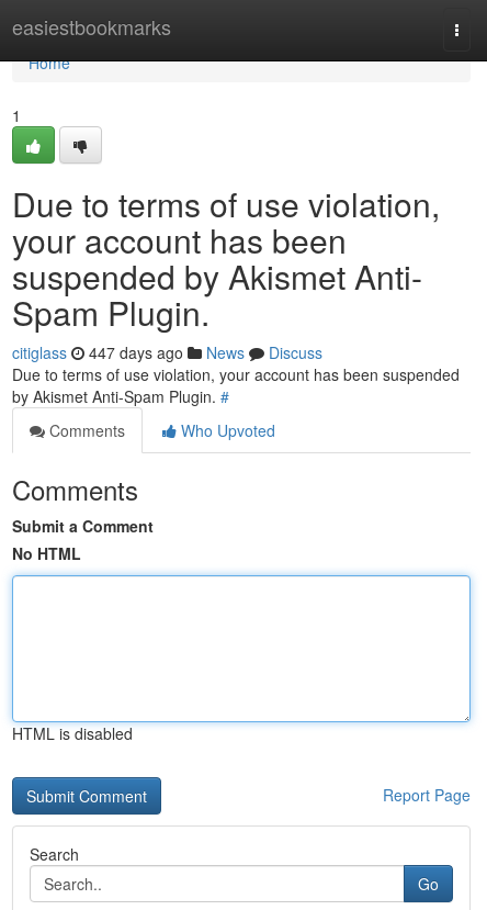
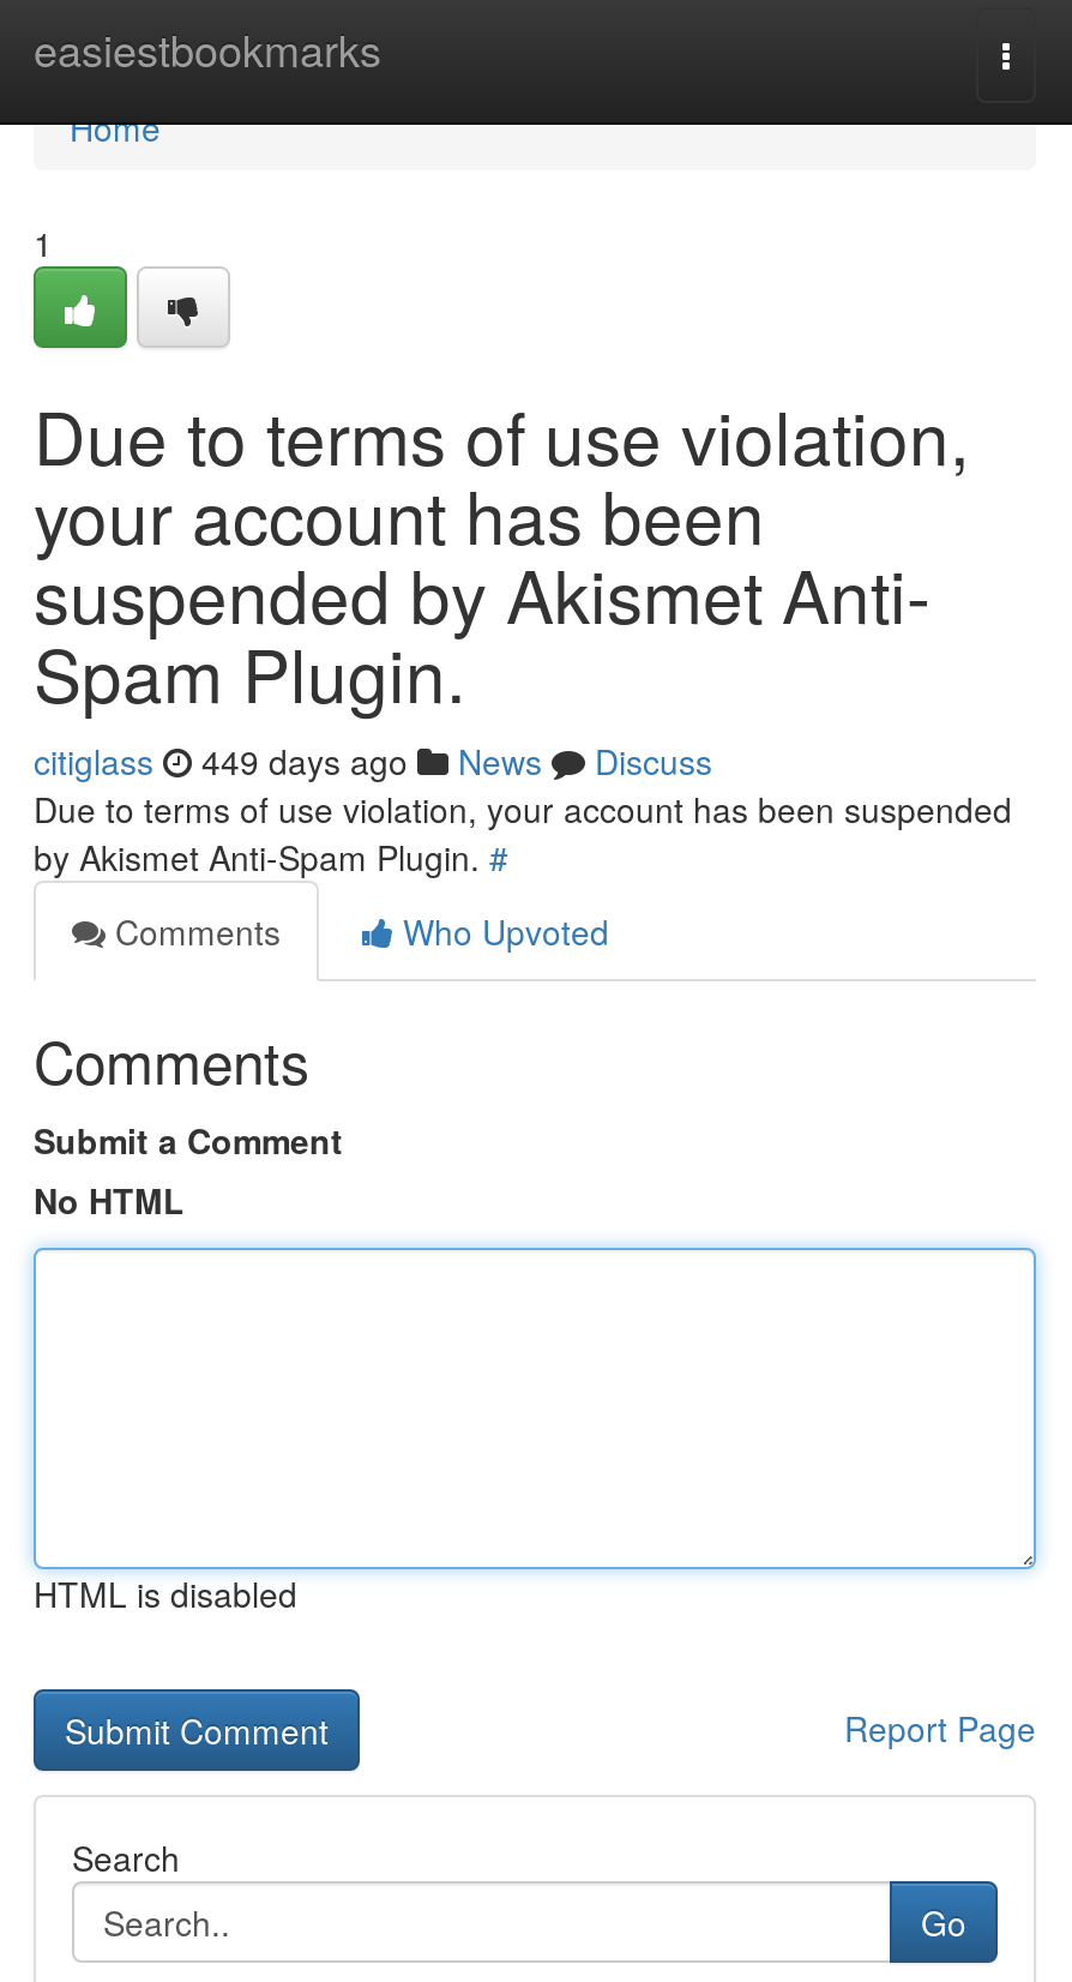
- citiglass 447 days ago News Discuss
+ citiglass 449 days ago News Discuss
